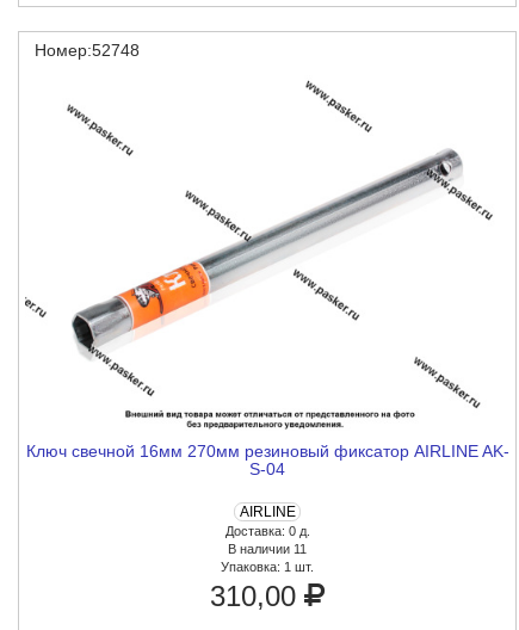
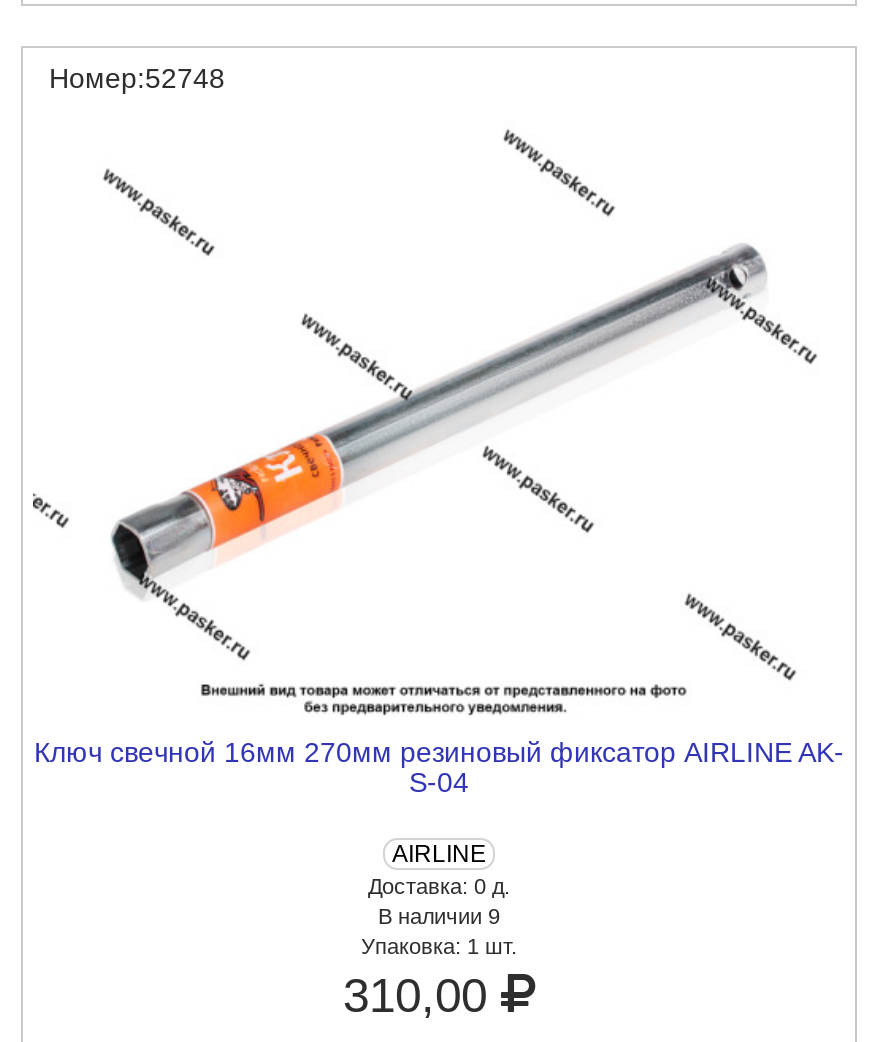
- В наличии 11
+ В наличии 9
